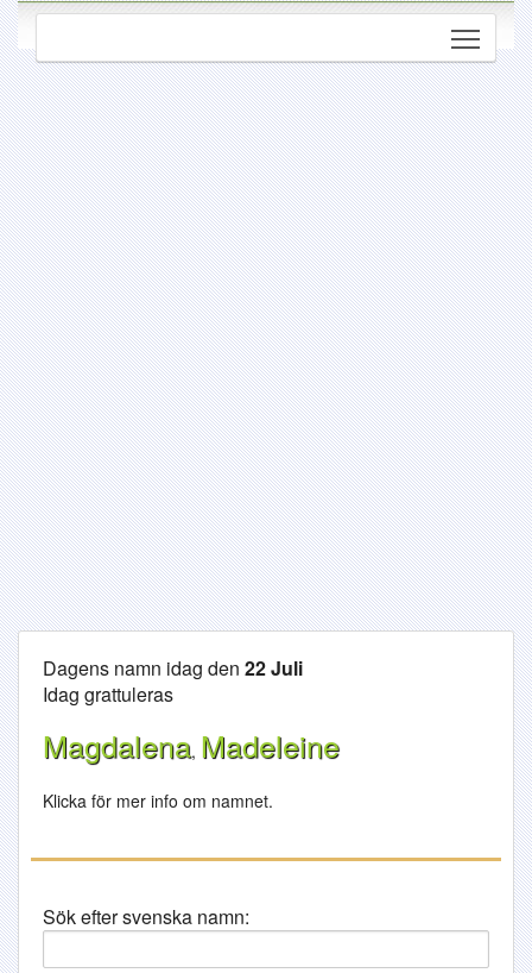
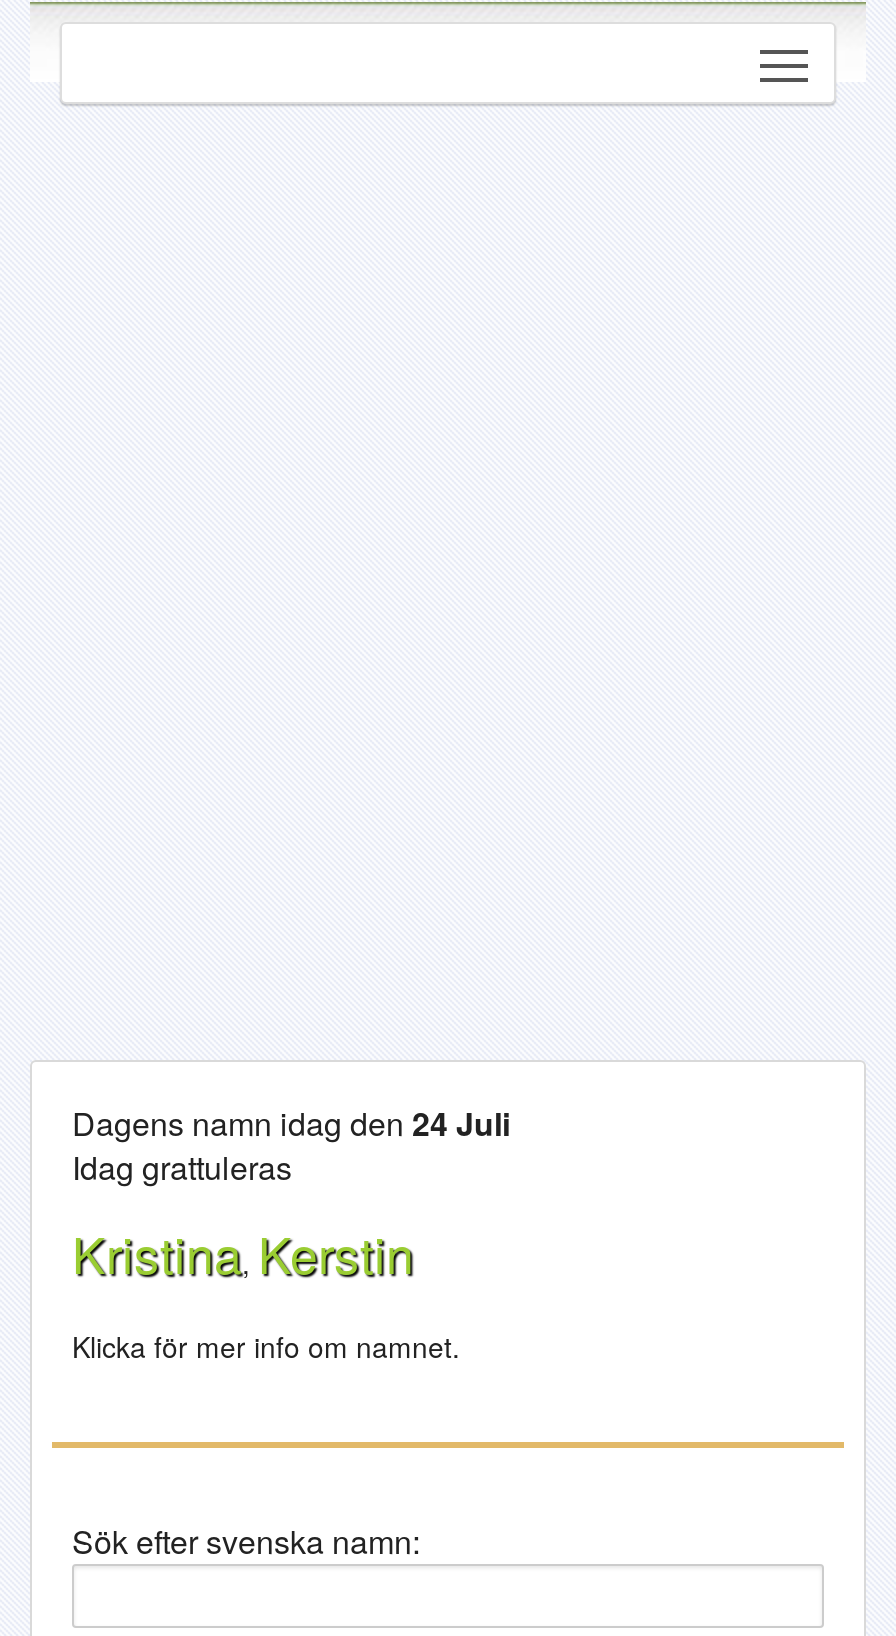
- Dagens namn idag den 22 Juli
+ Dagens namn idag den 24 Juli

- Magdalena, Madeleine
+ Kristina, Kerstin
